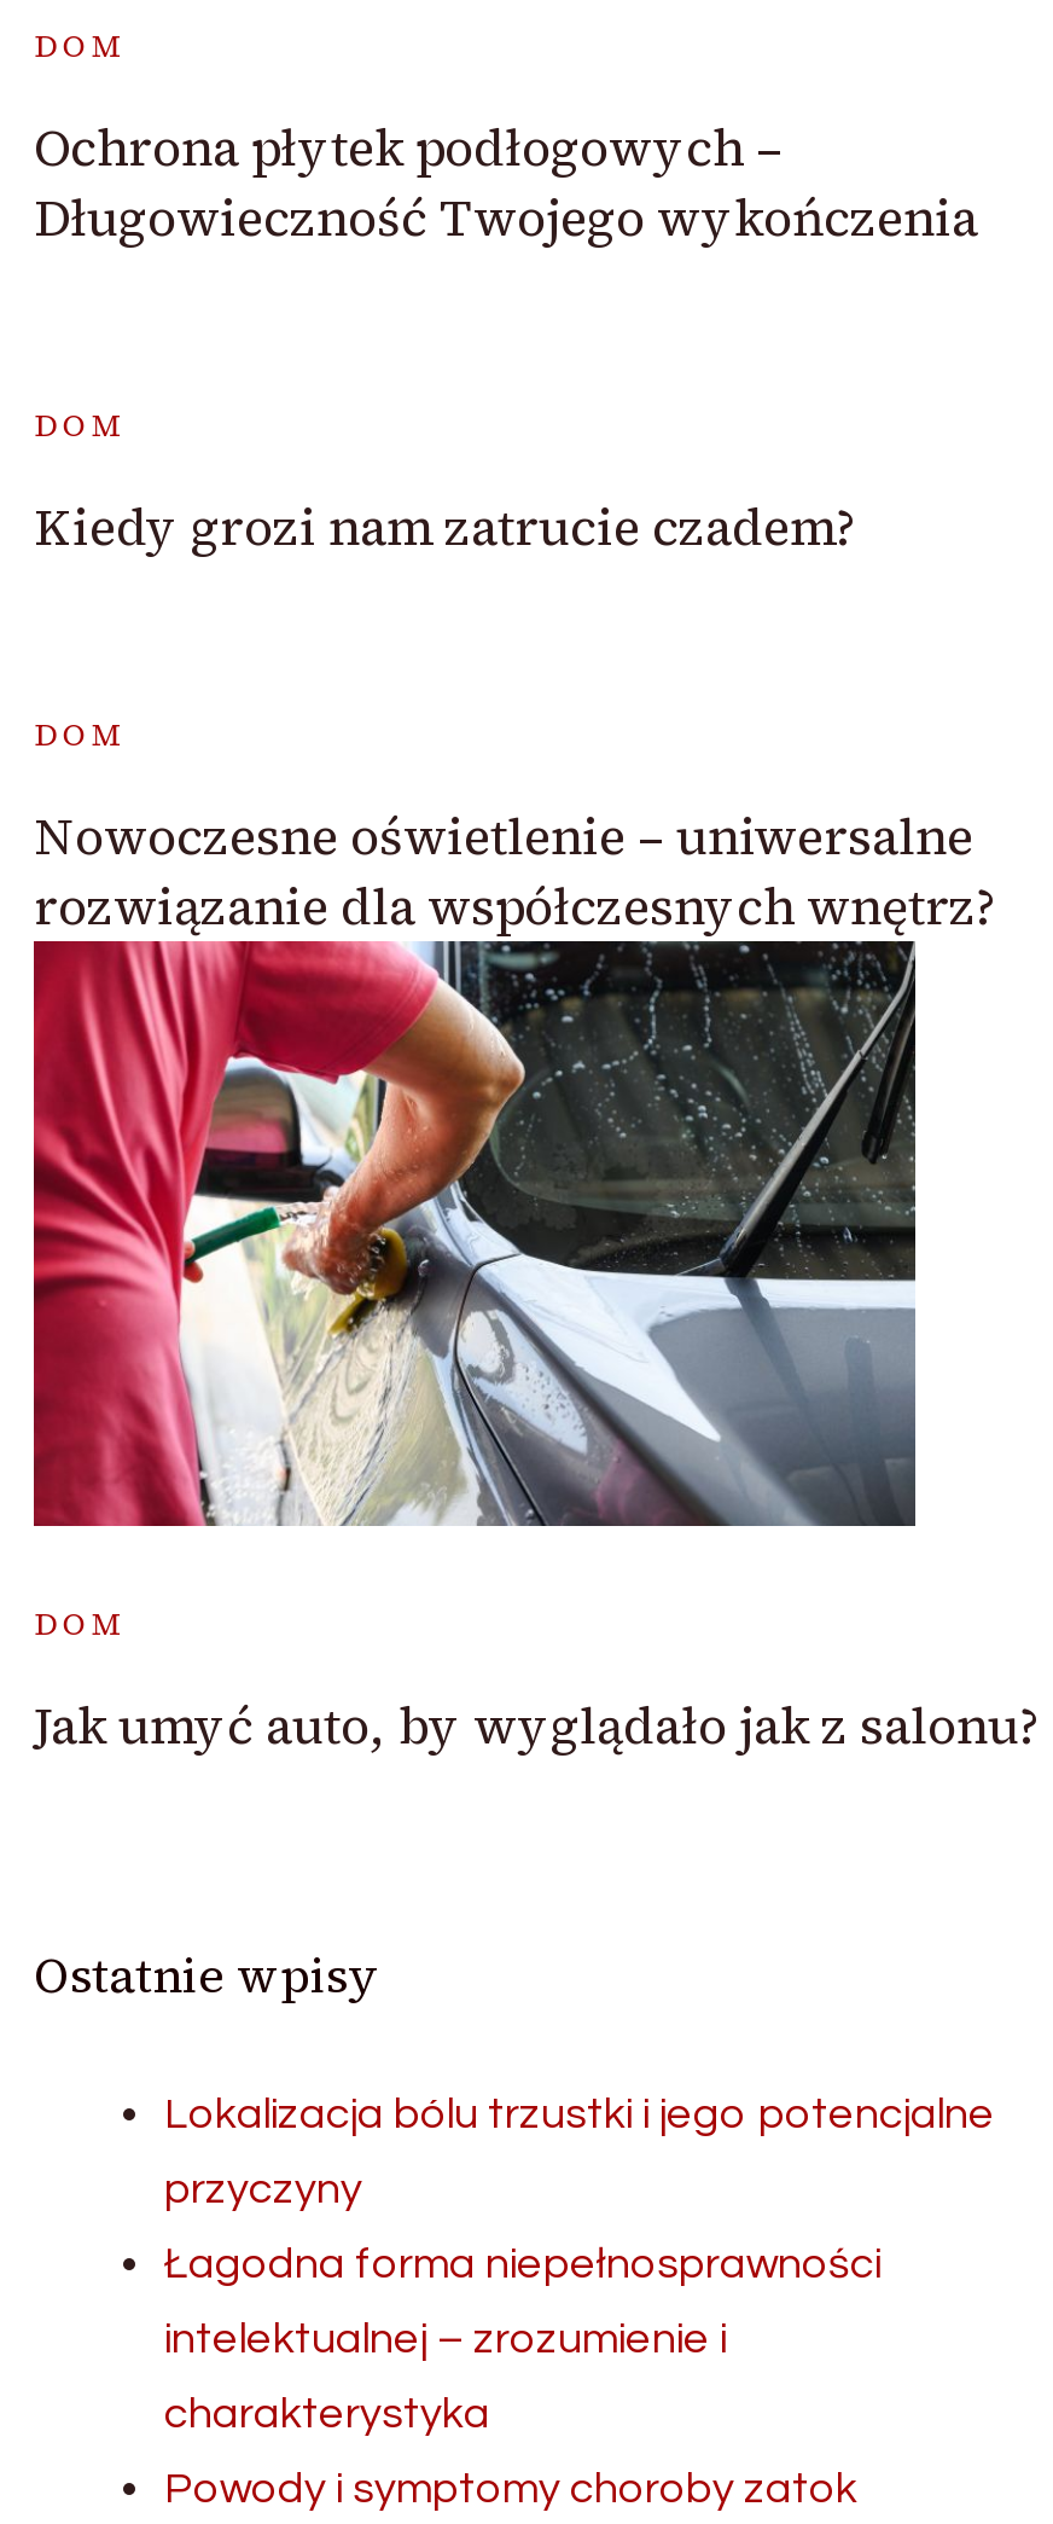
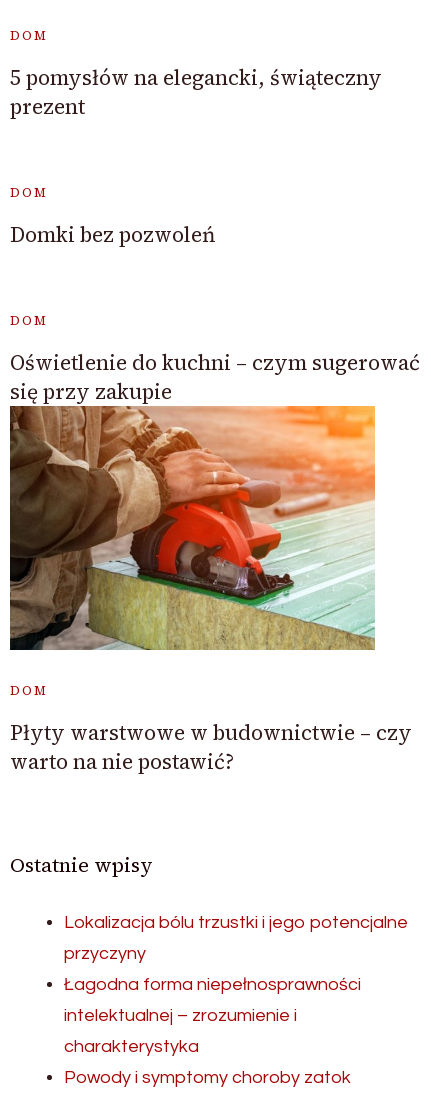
- Ochrona płytek podłogowych –
- Długowieczność Twojego wykończenia
+ 5 pomysłów na elegancki, świąteczny
+ prezent

- Kiedy grozi nam zatrucie czadem?
+ Domki bez pozwoleń

- Nowoczesne oświetlenie – uniwersalne
- rozwiązanie dla współczesnych wnętrz?
+ Oświetlenie do kuchni – czym sugerować
+ się przy zakupie

- [image]
+ [image]

- Jak umyć auto, by wyglądało jak z salonu?
+ Płyty warstwowe w budownictwie – czy
+ warto na nie postawić?
